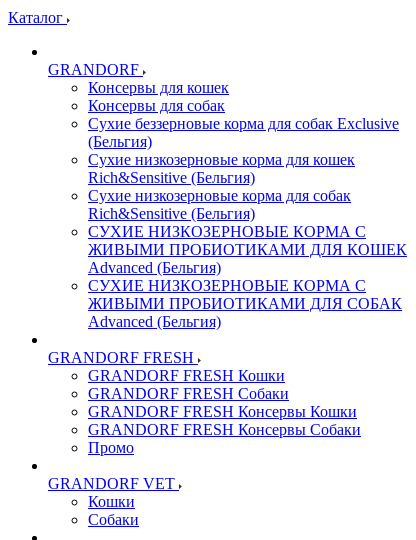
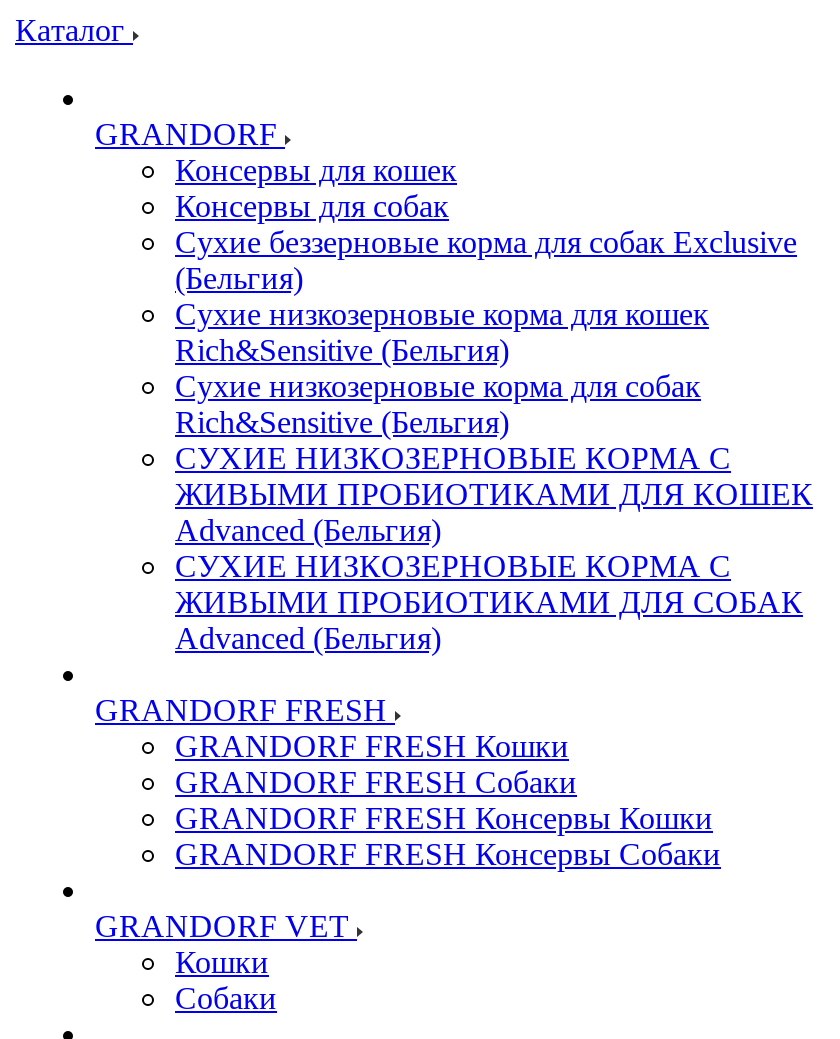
- Промо
